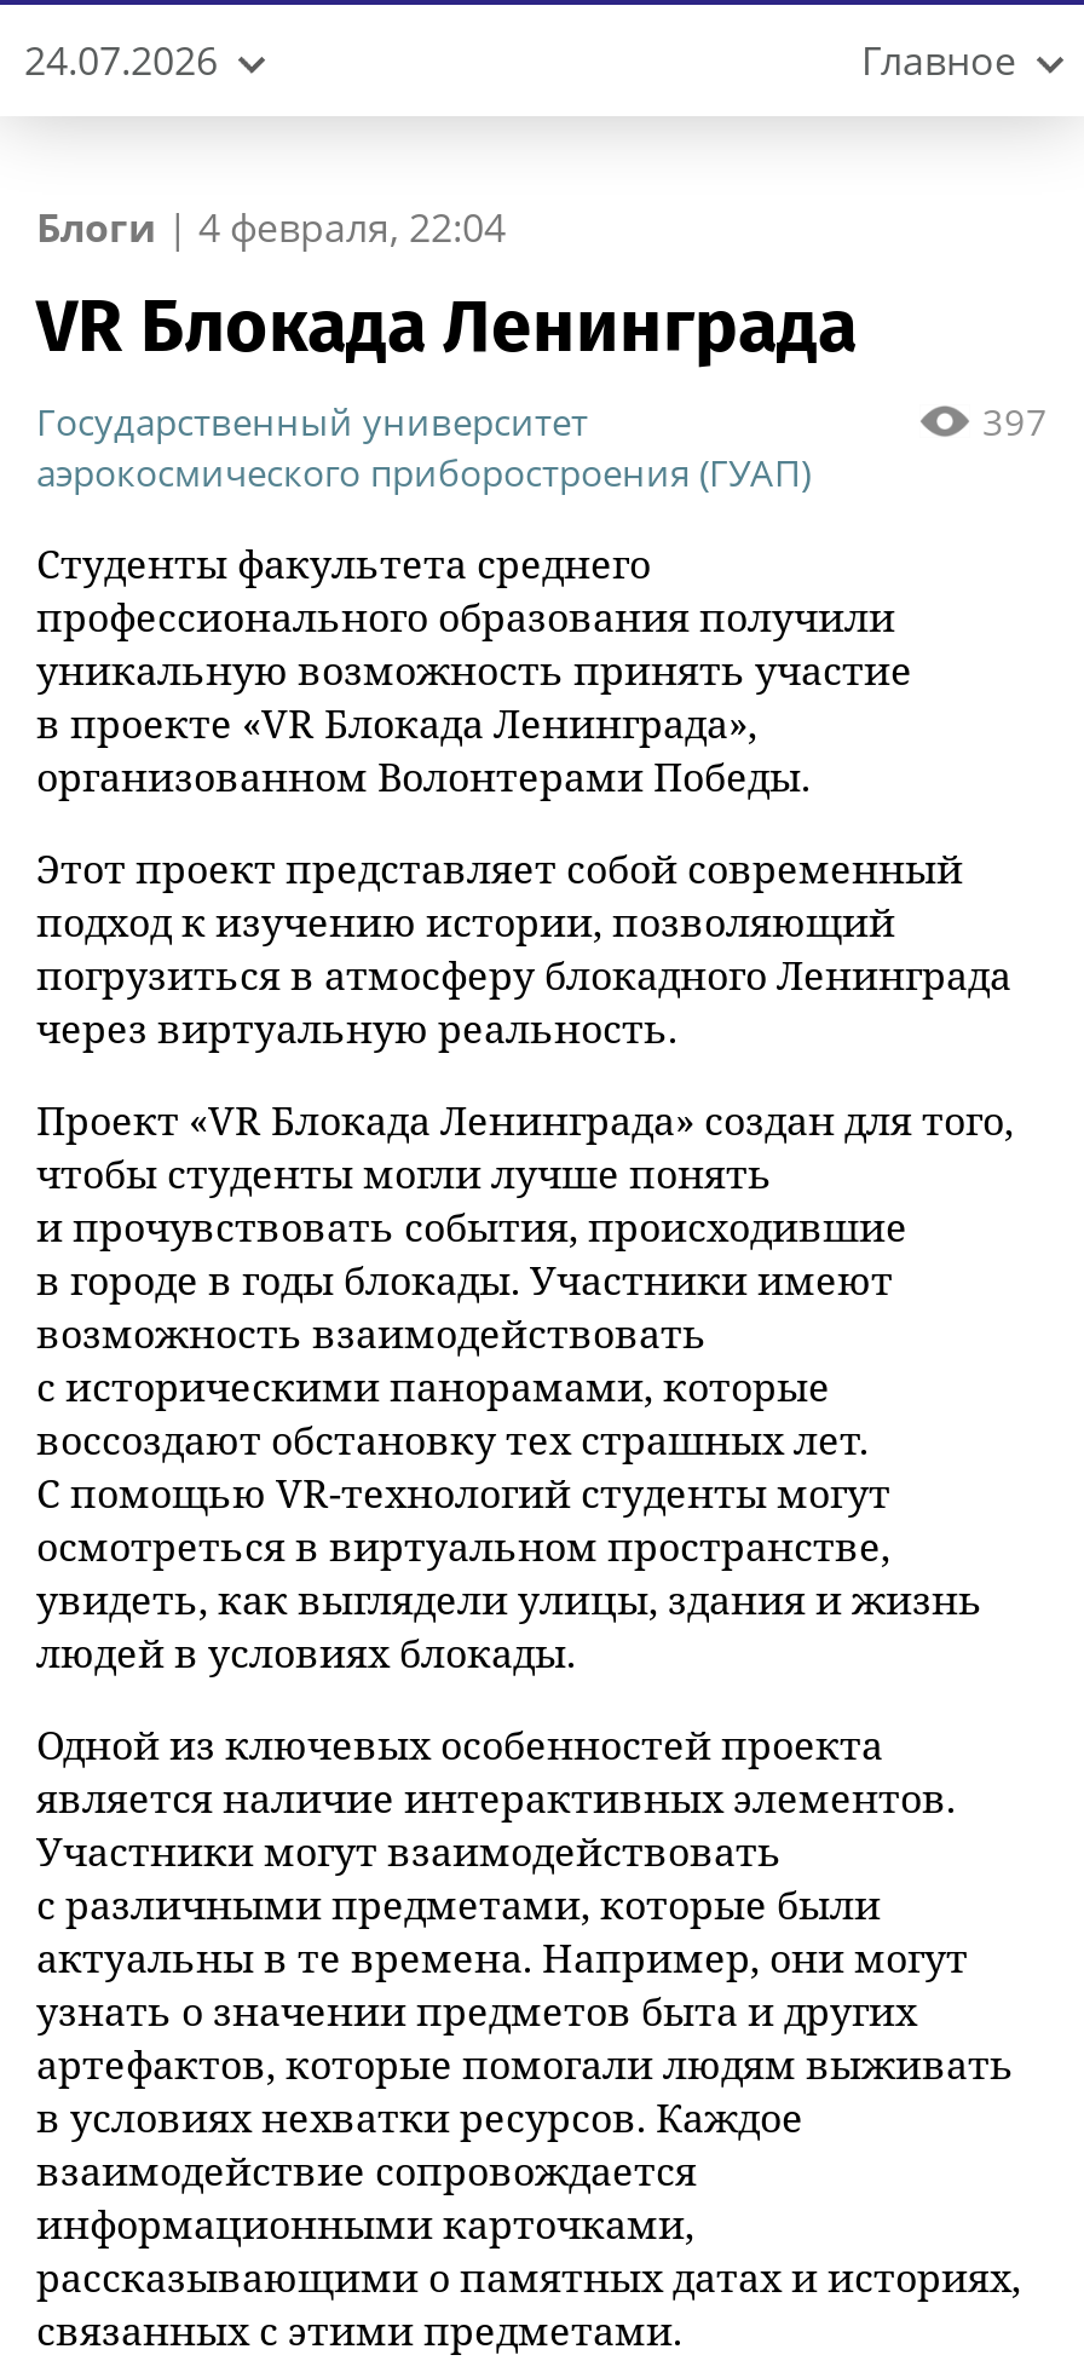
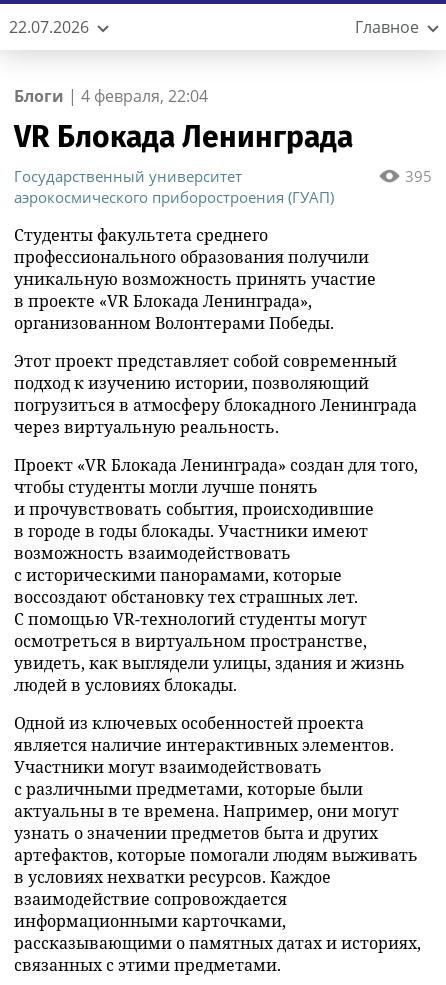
- 24.07.2026
+ 22.07.2026

- 397
+ 395
